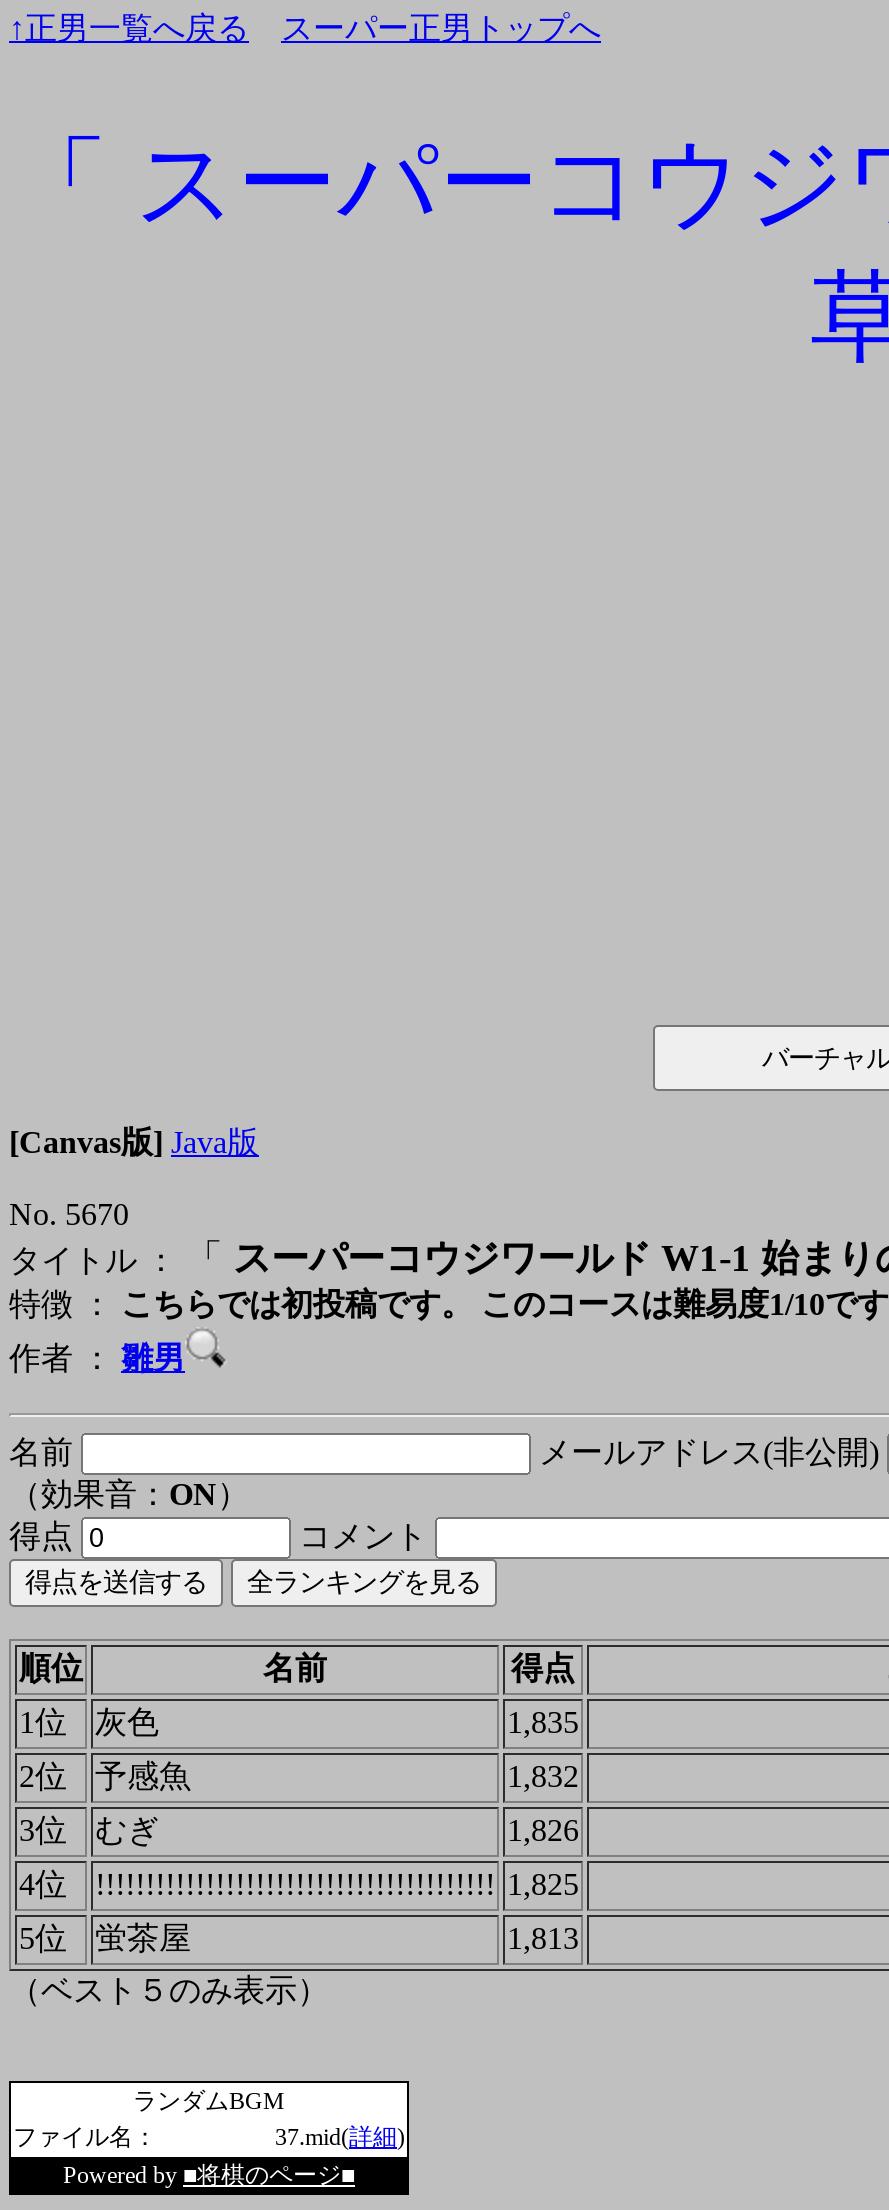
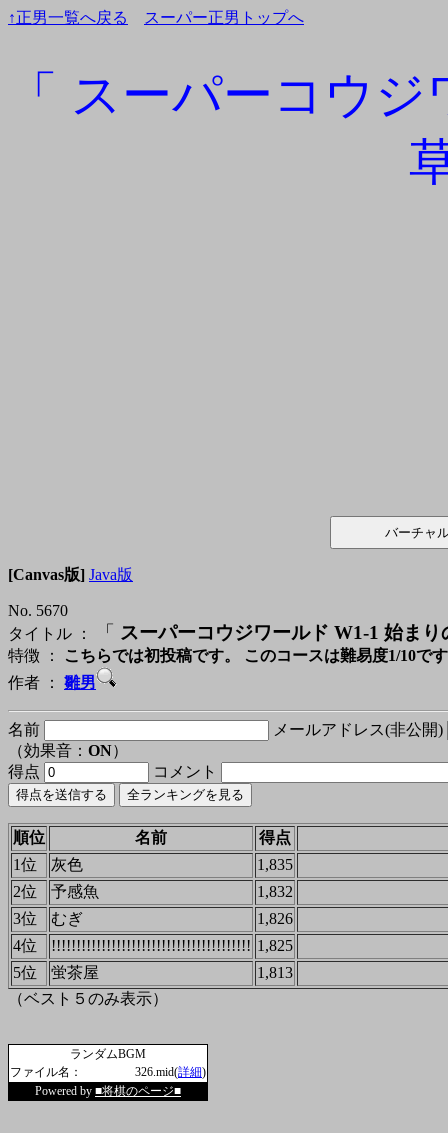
- 37.mid(詳細)
+ 326.mid(詳細)
